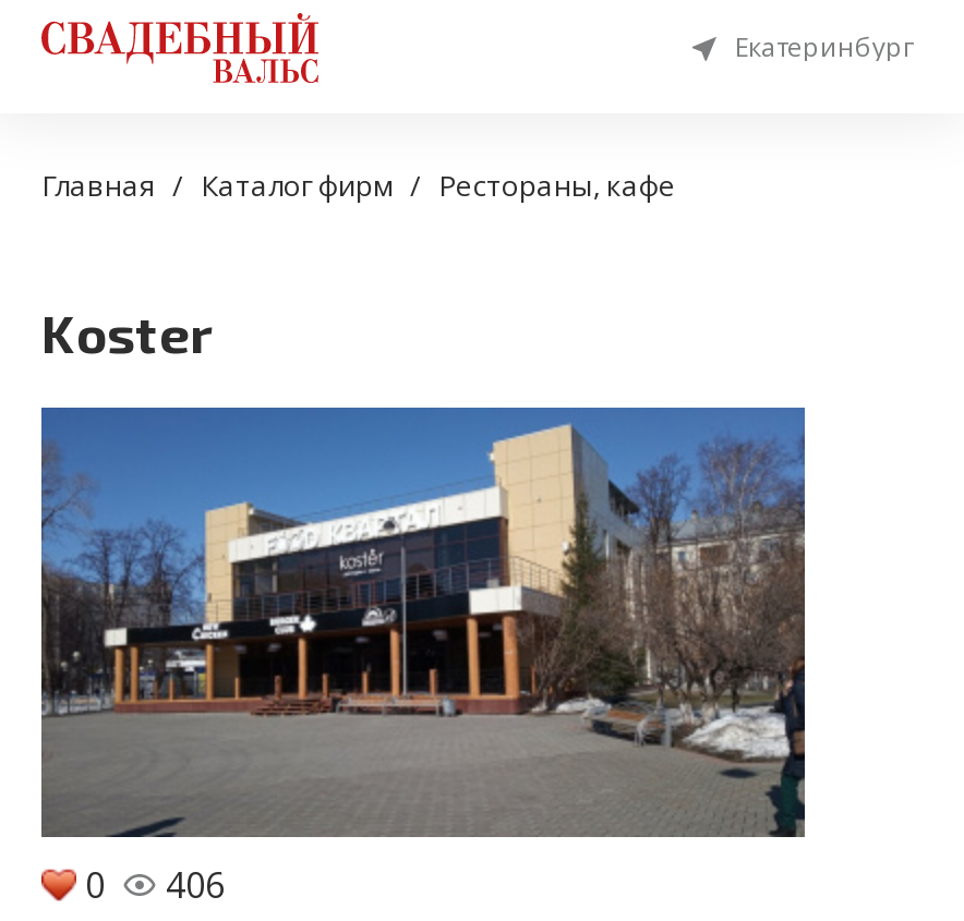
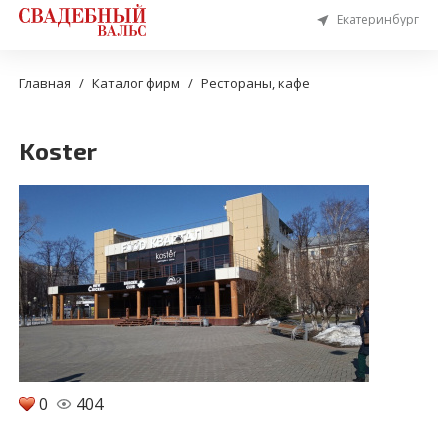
- 0 406
+ 0 404
